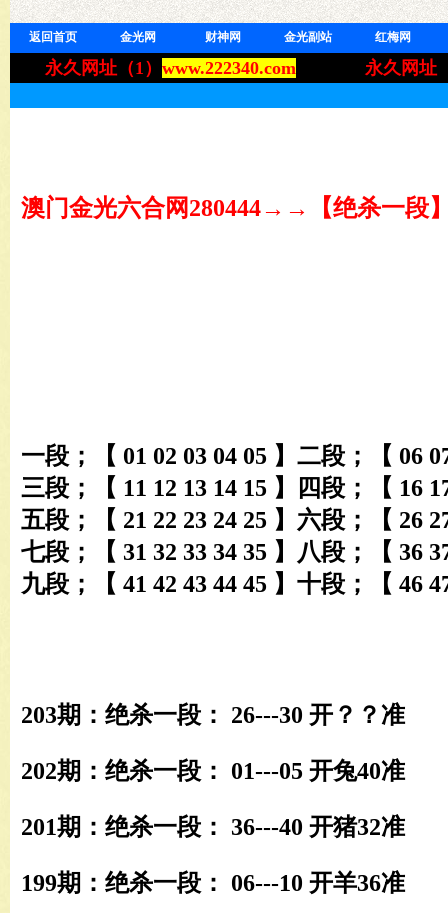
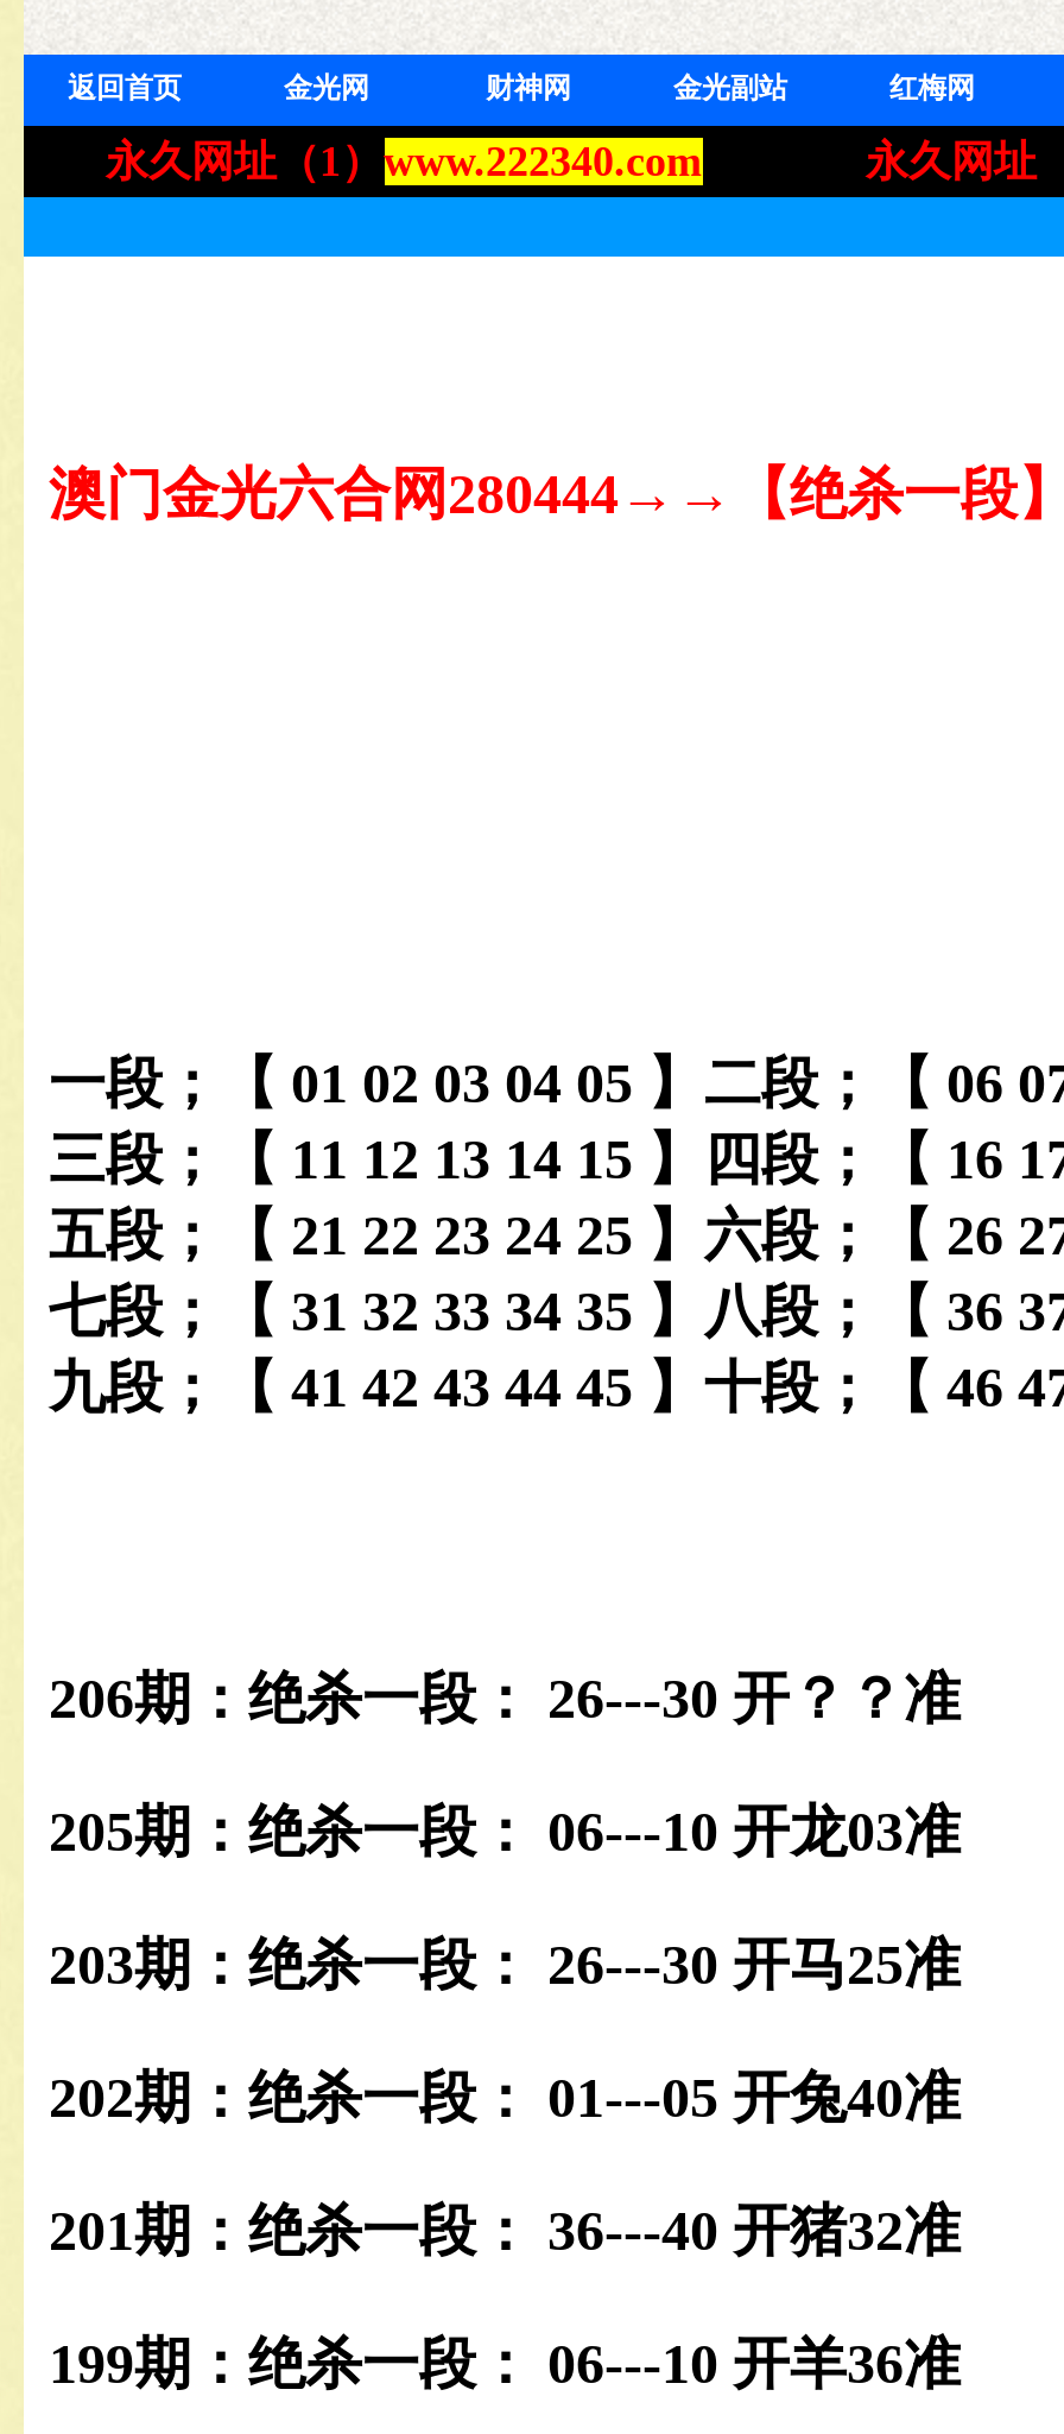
- 203期：绝杀一段： 26---30 开？？准
+ 206期：绝杀一段： 26---30 开？？准
+ 205期：绝杀一段： 06---10 开龙03准
+ 203期：绝杀一段： 26---30 开马25准
